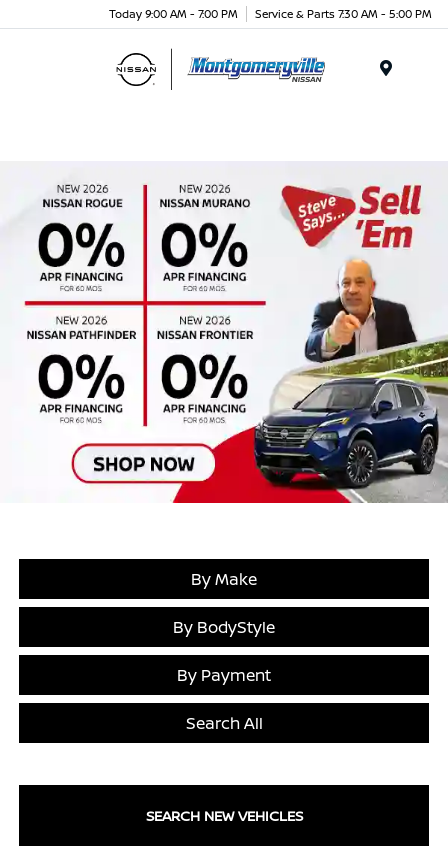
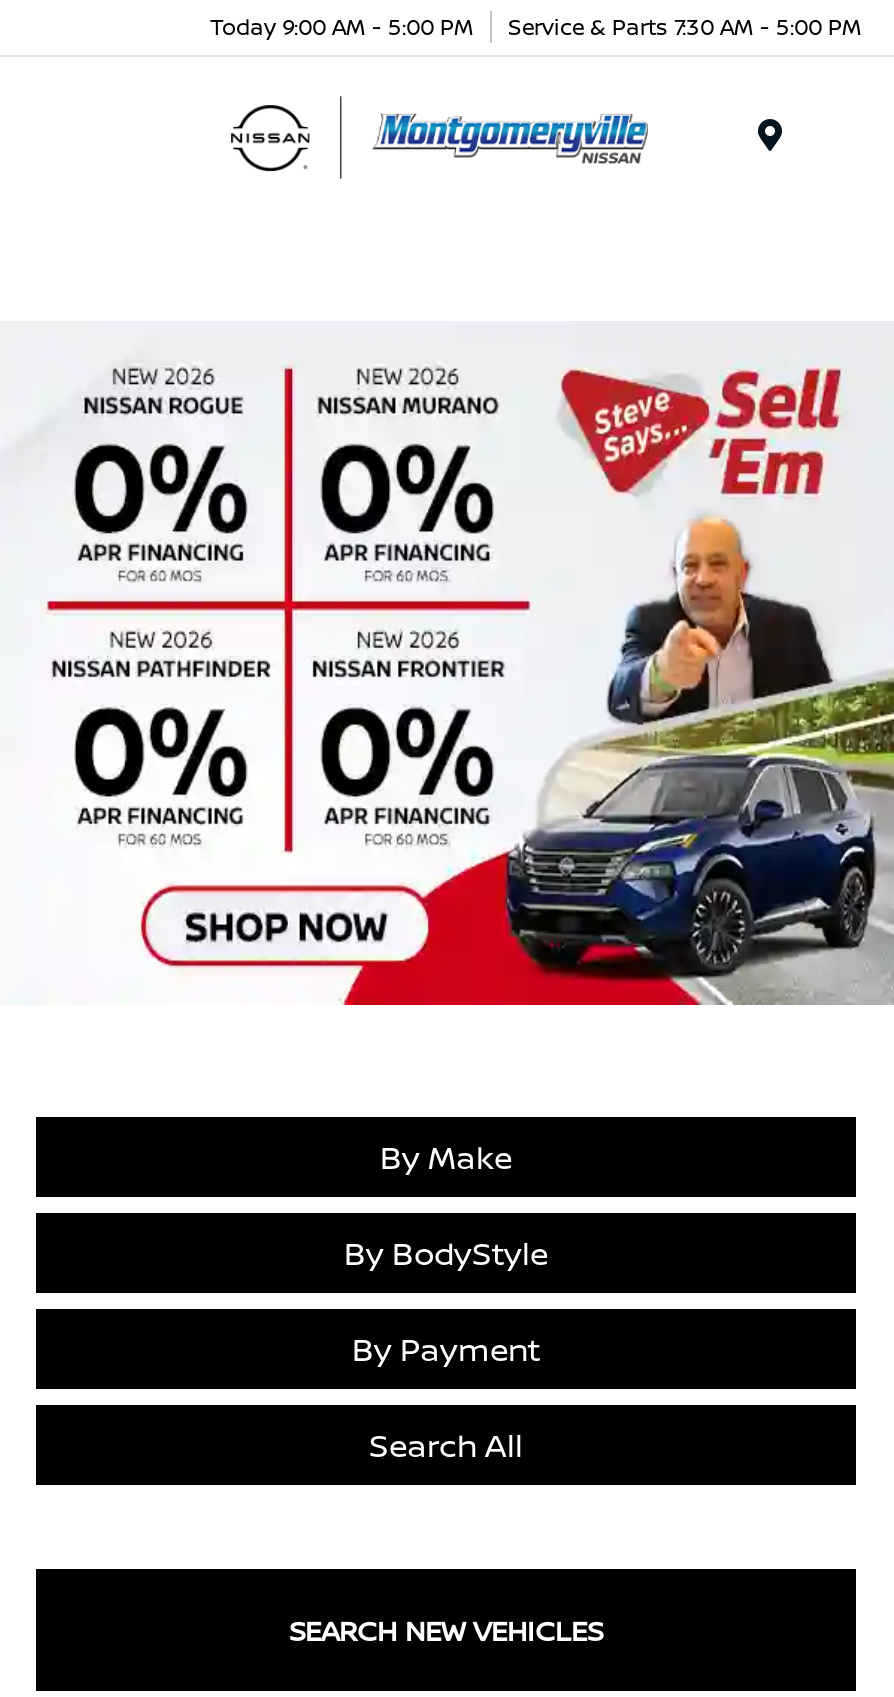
- Today 9:00 AM - 7:00 PM Service & Parts 7:30 AM - 5:00 PM
+ Today 9:00 AM - 5:00 PM Service & Parts 7:30 AM - 5:00 PM
